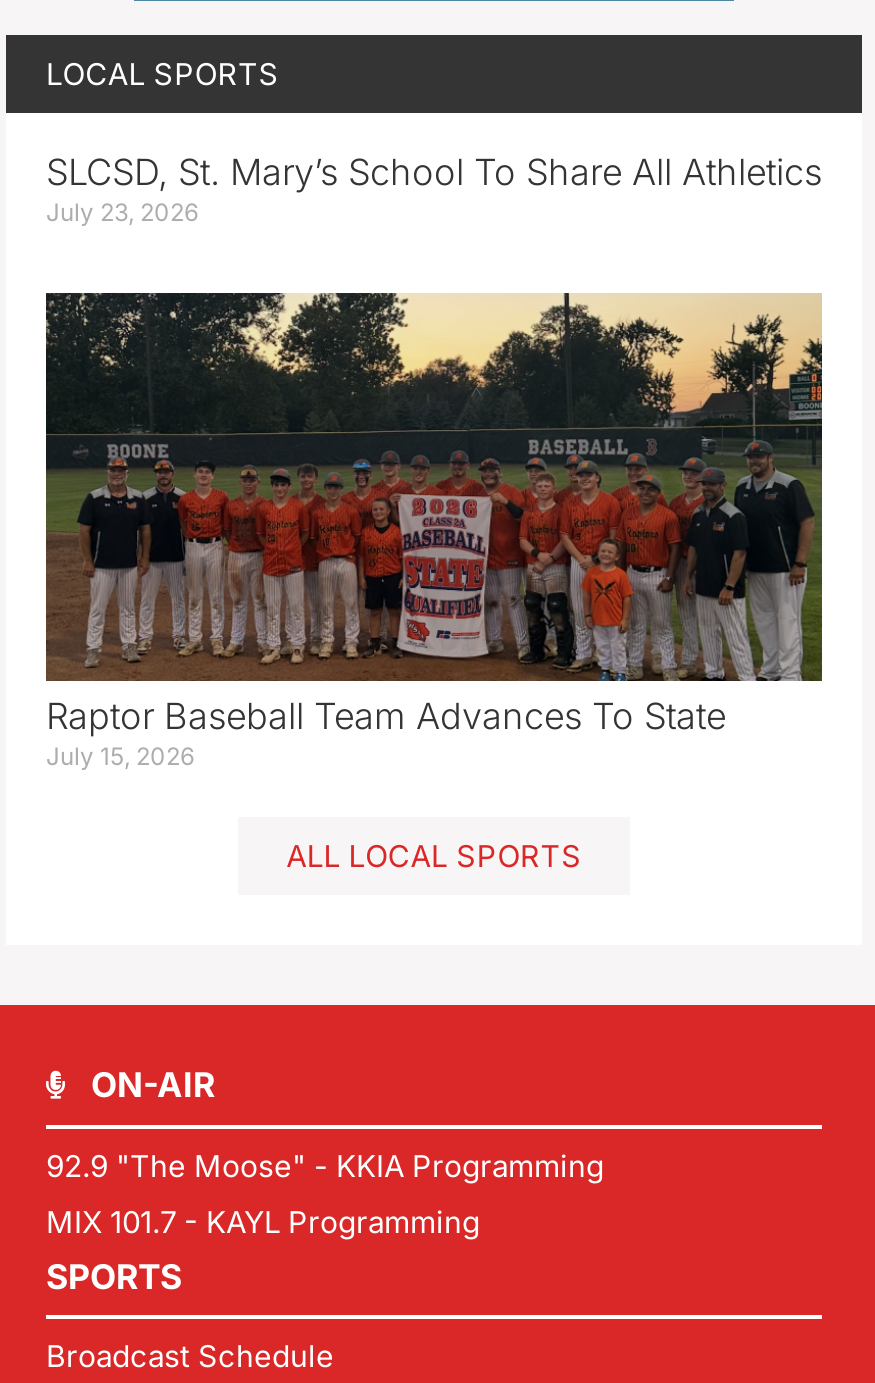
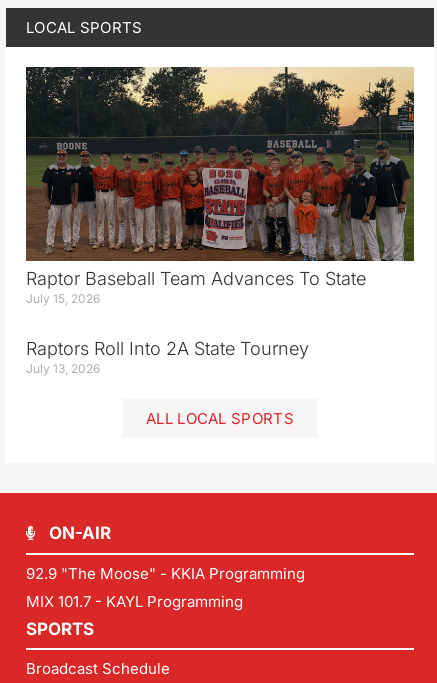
- SLCSD, St. Mary’s School To Share All Athletics
- July 23, 2026

moved up: [image] | Raptor Baseball Team Advances To State | July 15, 2026

+ Raptors Roll Into 2A State Tourney
+ July 13, 2026
